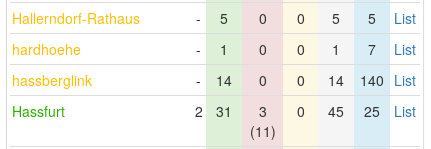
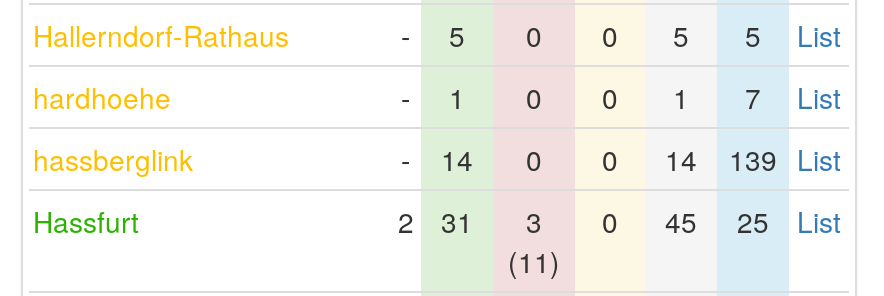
- 140 List
+ 139 List
